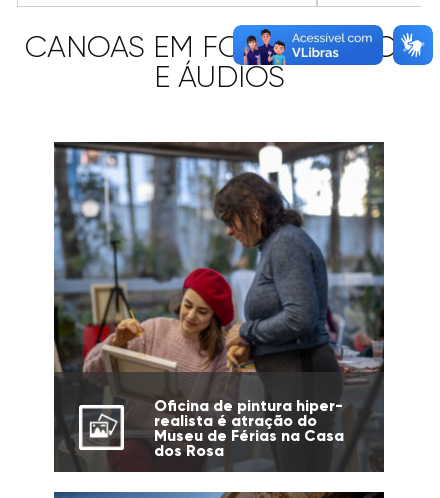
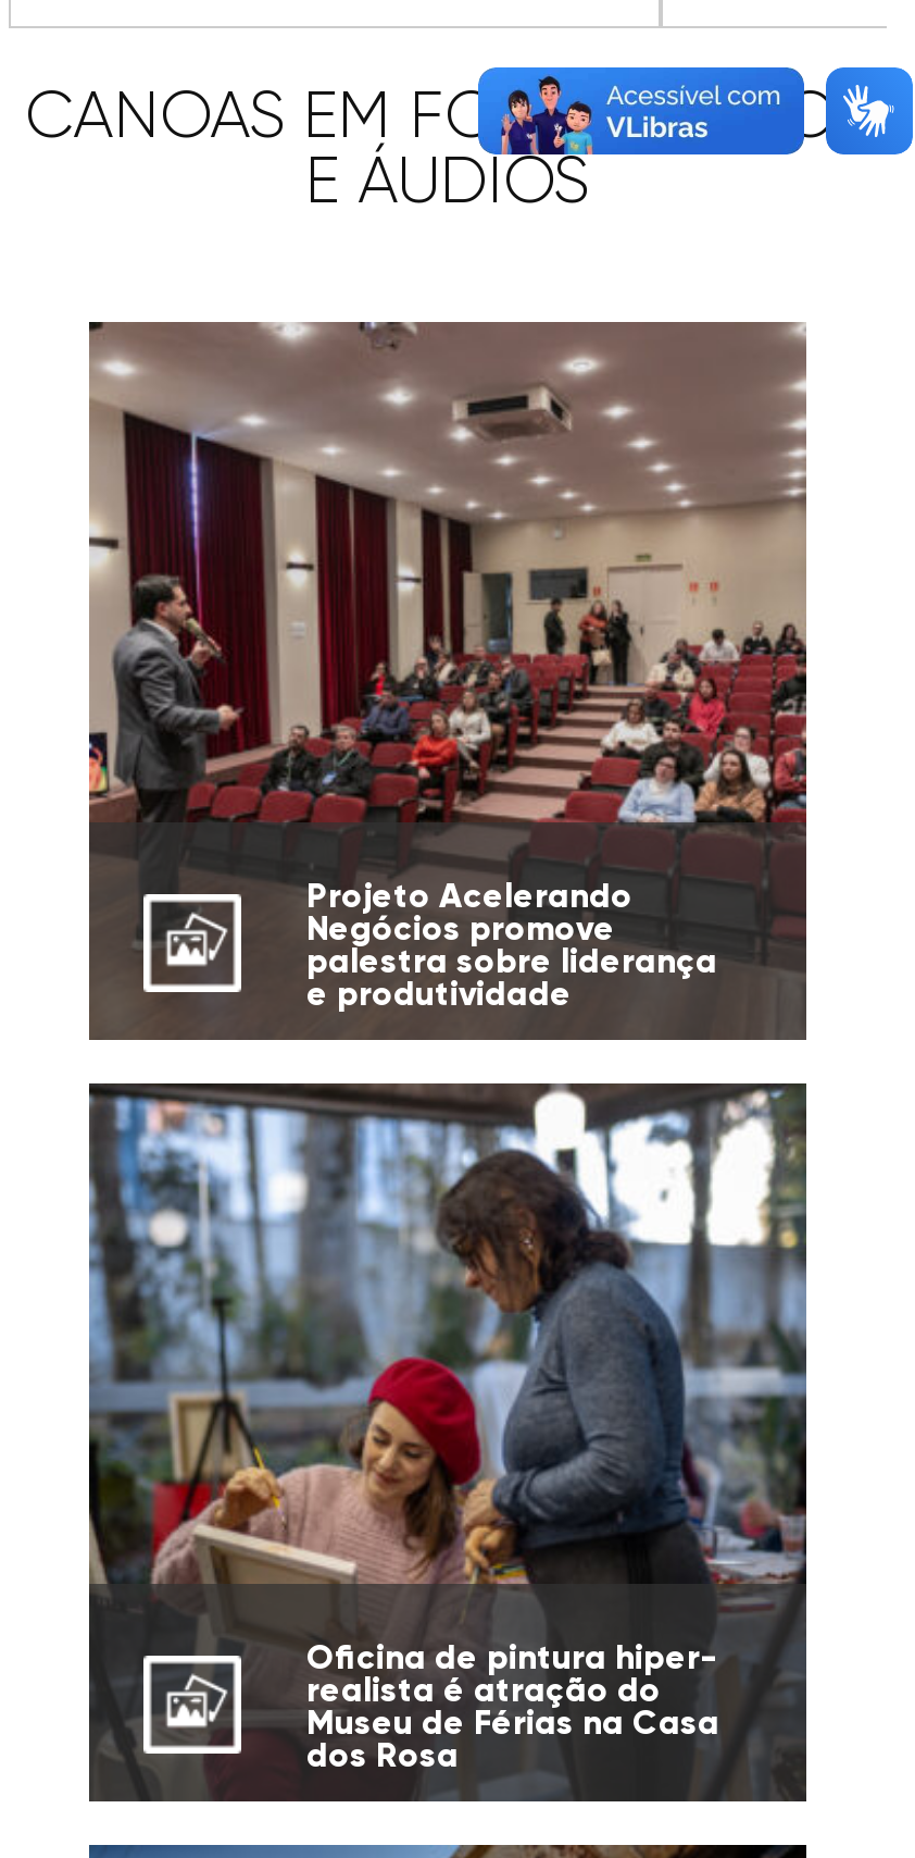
+ [image]
+ Projeto Acelerando
+ Negócios promove
+ palestra sobre liderança
+ e produtividade
